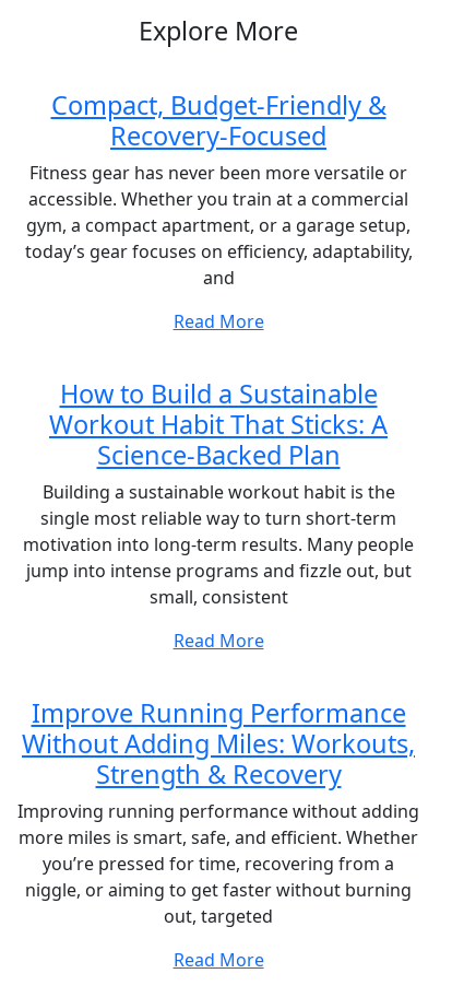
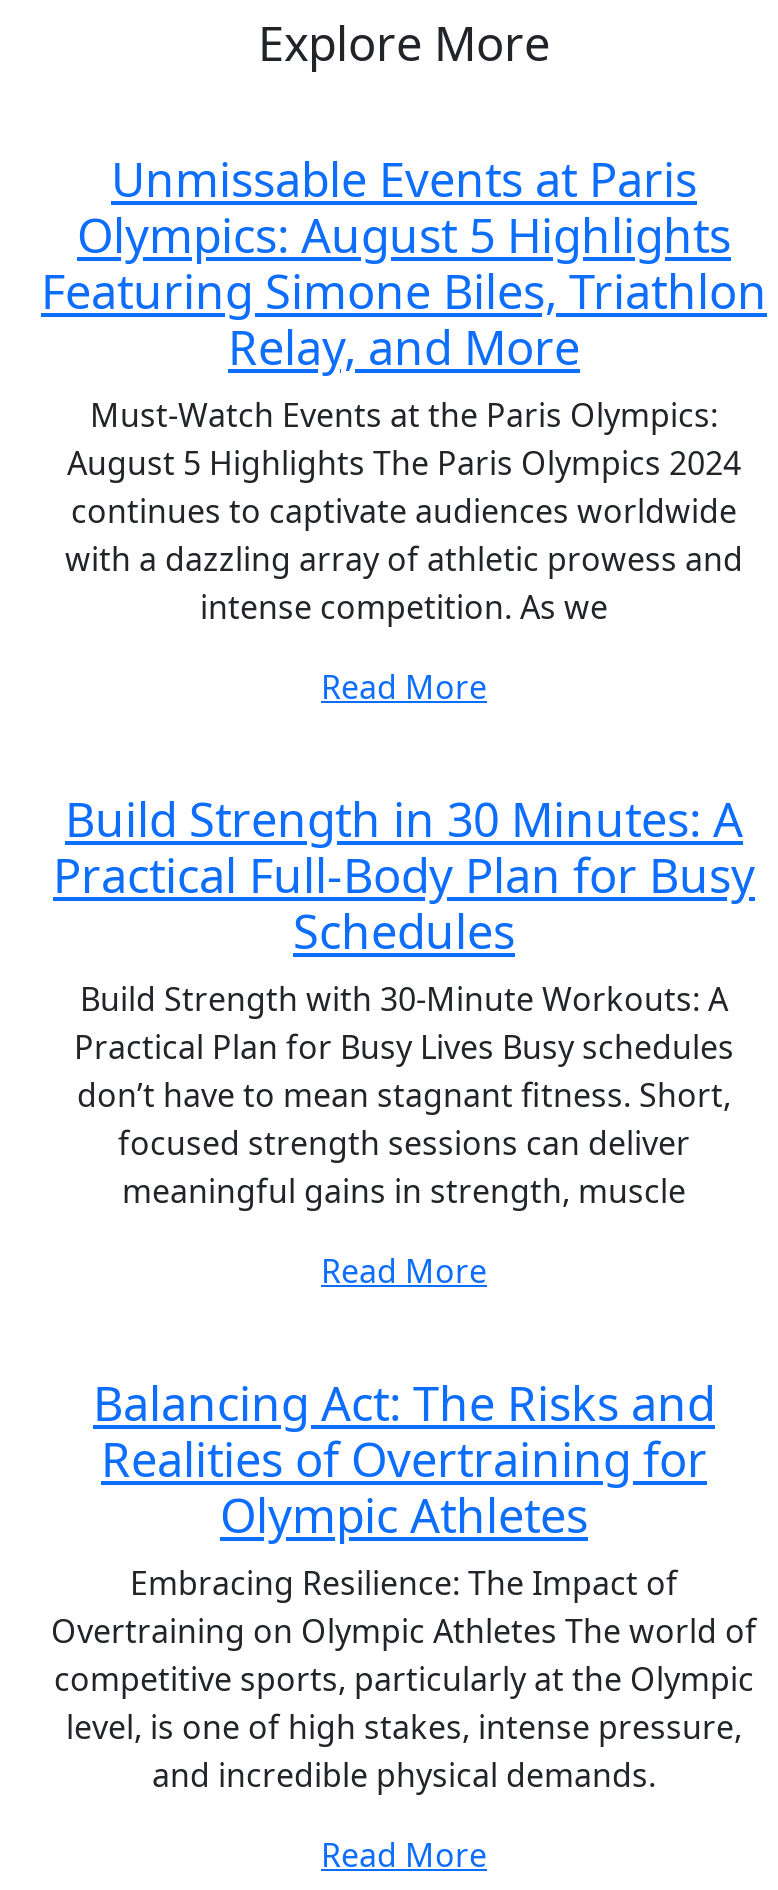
- Compact, Budget-Friendly &
- Recovery-Focused
- Fitness gear has never been more versatile or
- accessible. Whether you train at a commercial
- gym, a compact apartment, or a garage setup,
- today’s gear focuses on efficiency, adaptability,
- and
+ Unmissable Events at Paris
+ Olympics: August 5 Highlights
+ Featuring Simone Biles, Triathlon
+ Relay, and More
+ Must-Watch Events at the Paris Olympics:
+ August 5 Highlights The Paris Olympics 2024
+ continues to captivate audiences worldwide
+ with a dazzling array of athletic prowess and
+ intense competition. As we

- How to Build a Sustainable
- Workout Habit That Sticks: A
- Science-Backed Plan
- Building a sustainable workout habit is the
- single most reliable way to turn short-term
- motivation into long-term results. Many people
- jump into intense programs and fizzle out, but
- small, consistent
+ Build Strength in 30 Minutes: A
+ Practical Full‑Body Plan for Busy
+ Schedules
+ Build Strength with 30-Minute Workouts: A
+ Practical Plan for Busy Lives Busy schedules
+ don’t have to mean stagnant fitness. Short,
+ focused strength sessions can deliver
+ meaningful gains in strength, muscle

- Improve Running Performance
- Without Adding Miles: Workouts,
- Strength & Recovery
- Improving running performance without adding
- more miles is smart, safe, and efficient. Whether
- you’re pressed for time, recovering from a
- niggle, or aiming to get faster without burning
- out, targeted
+ Balancing Act: The Risks and
+ Realities of Overtraining for
+ Olympic Athletes
+ Embracing Resilience: The Impact of
+ Overtraining on Olympic Athletes The world of
+ competitive sports, particularly at the Olympic
+ level, is one of high stakes, intense pressure,
+ and incredible physical demands.
